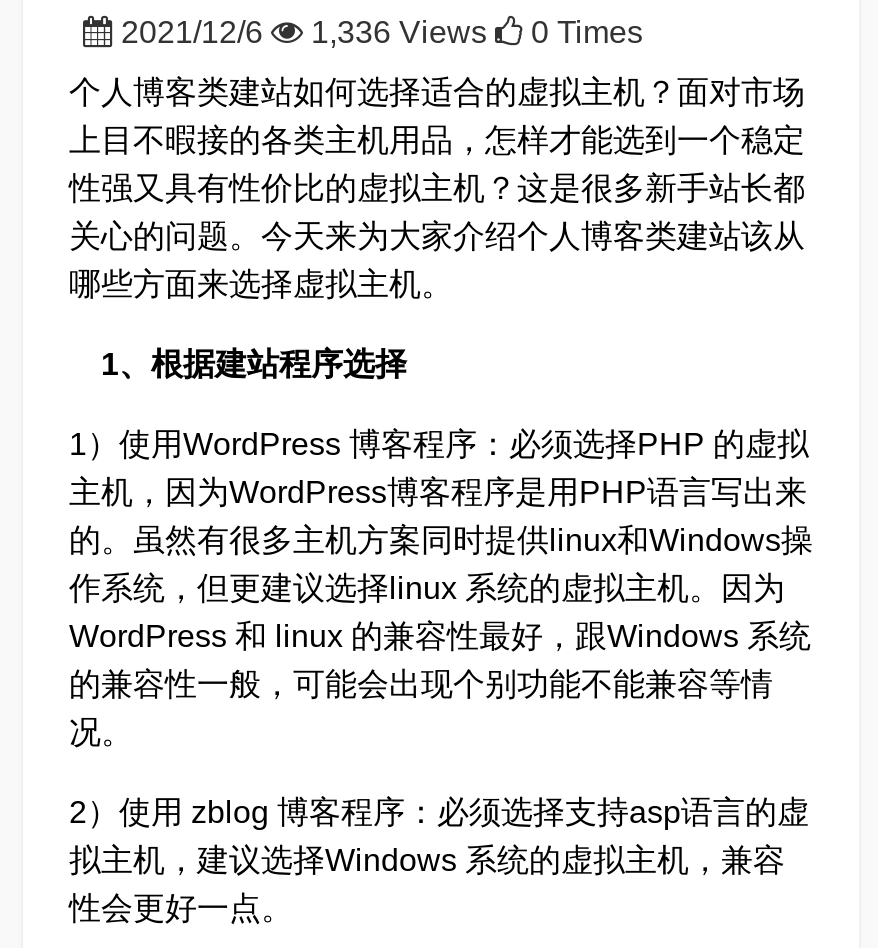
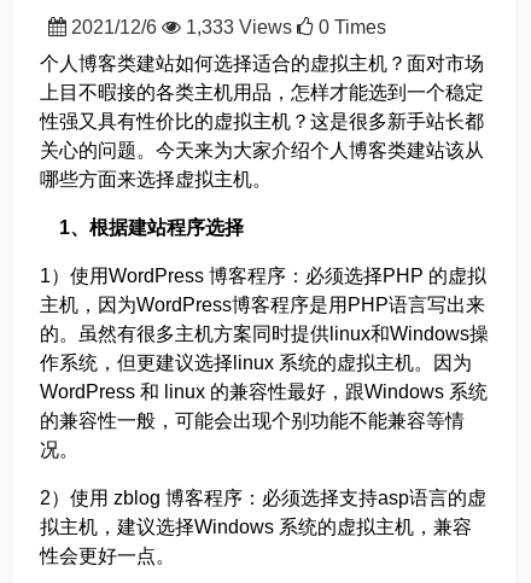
- 2021/12/6 1,336 Views 0 Times
+ 2021/12/6 1,333 Views 0 Times
